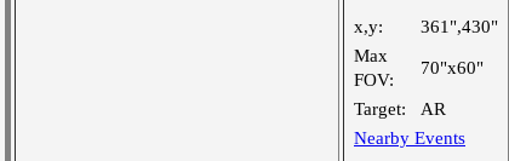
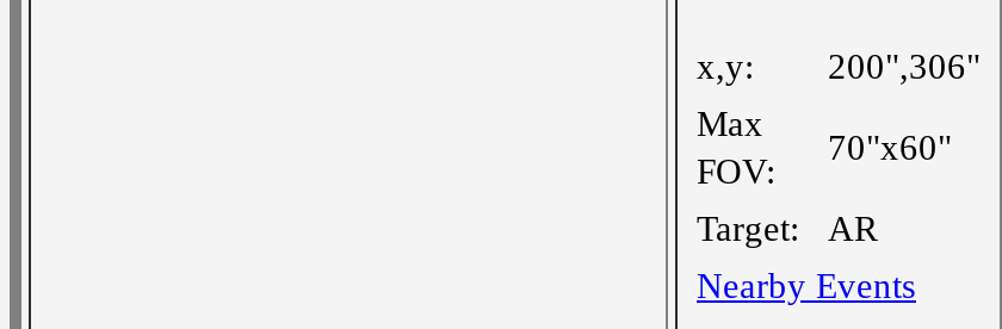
- x,y: 361",430"
+ x,y: 200",306"
